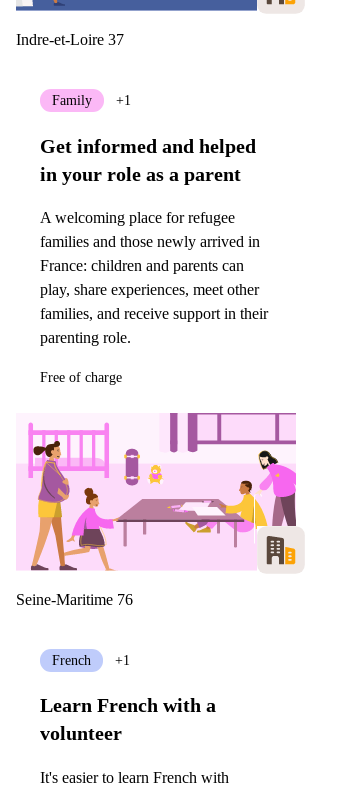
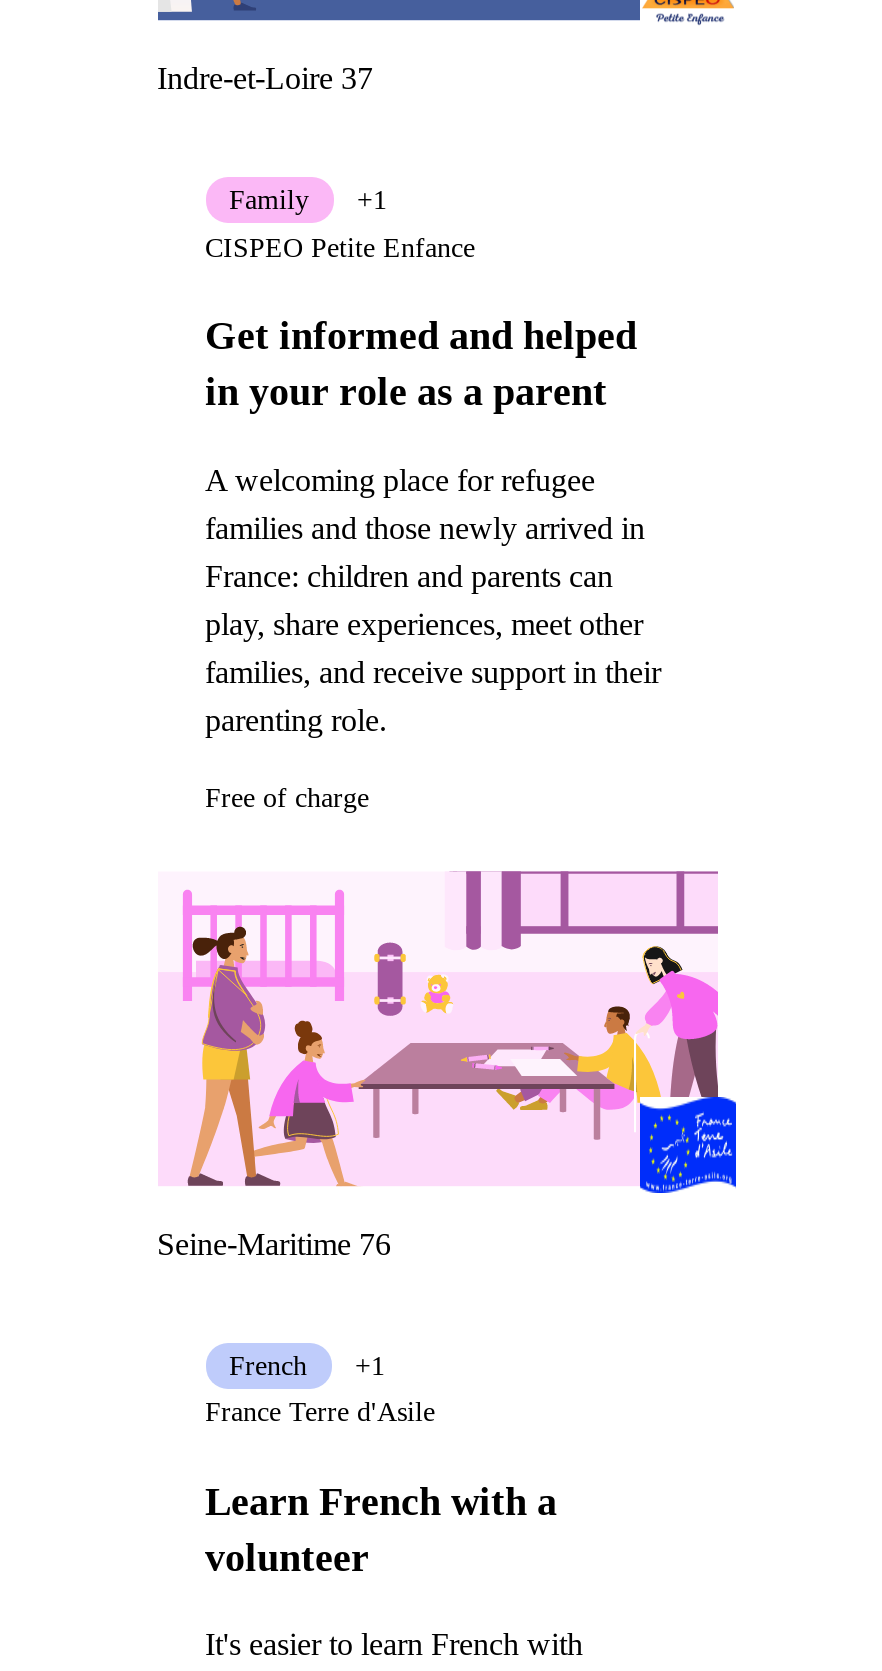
+ CISPEO Petite Enfance

- [image]
+ [image]

+ France Terre d'Asile
